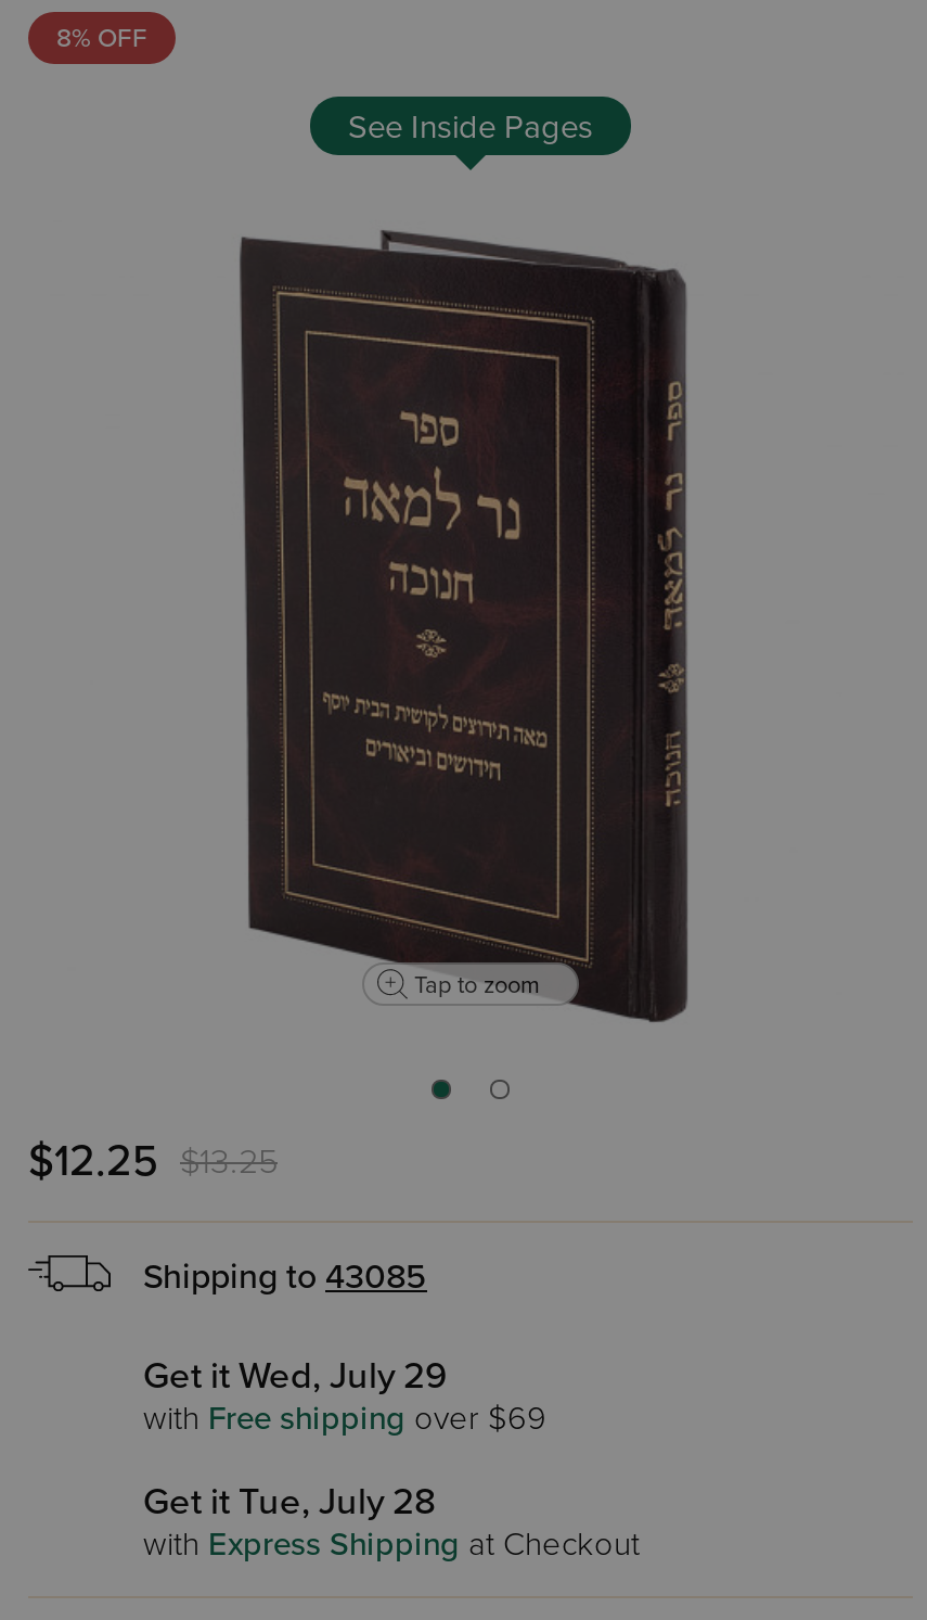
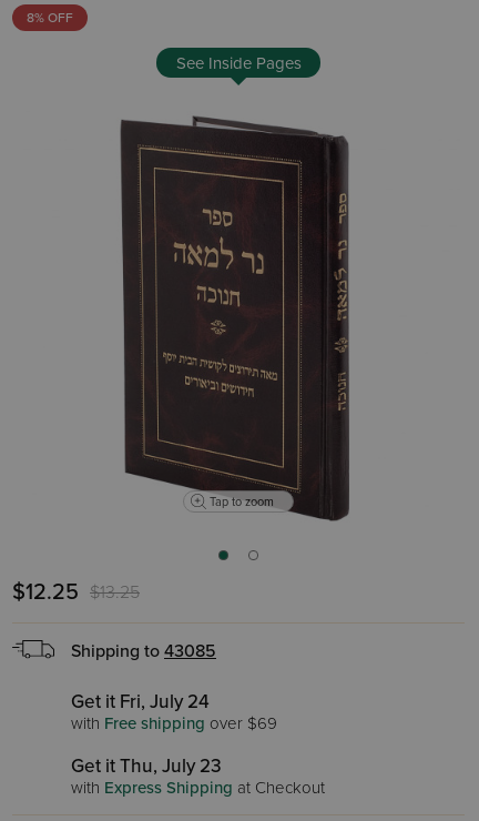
- Get it Wed, July 29
+ Get it Fri, July 24

- Get it Tue, July 28
+ Get it Thu, July 23
